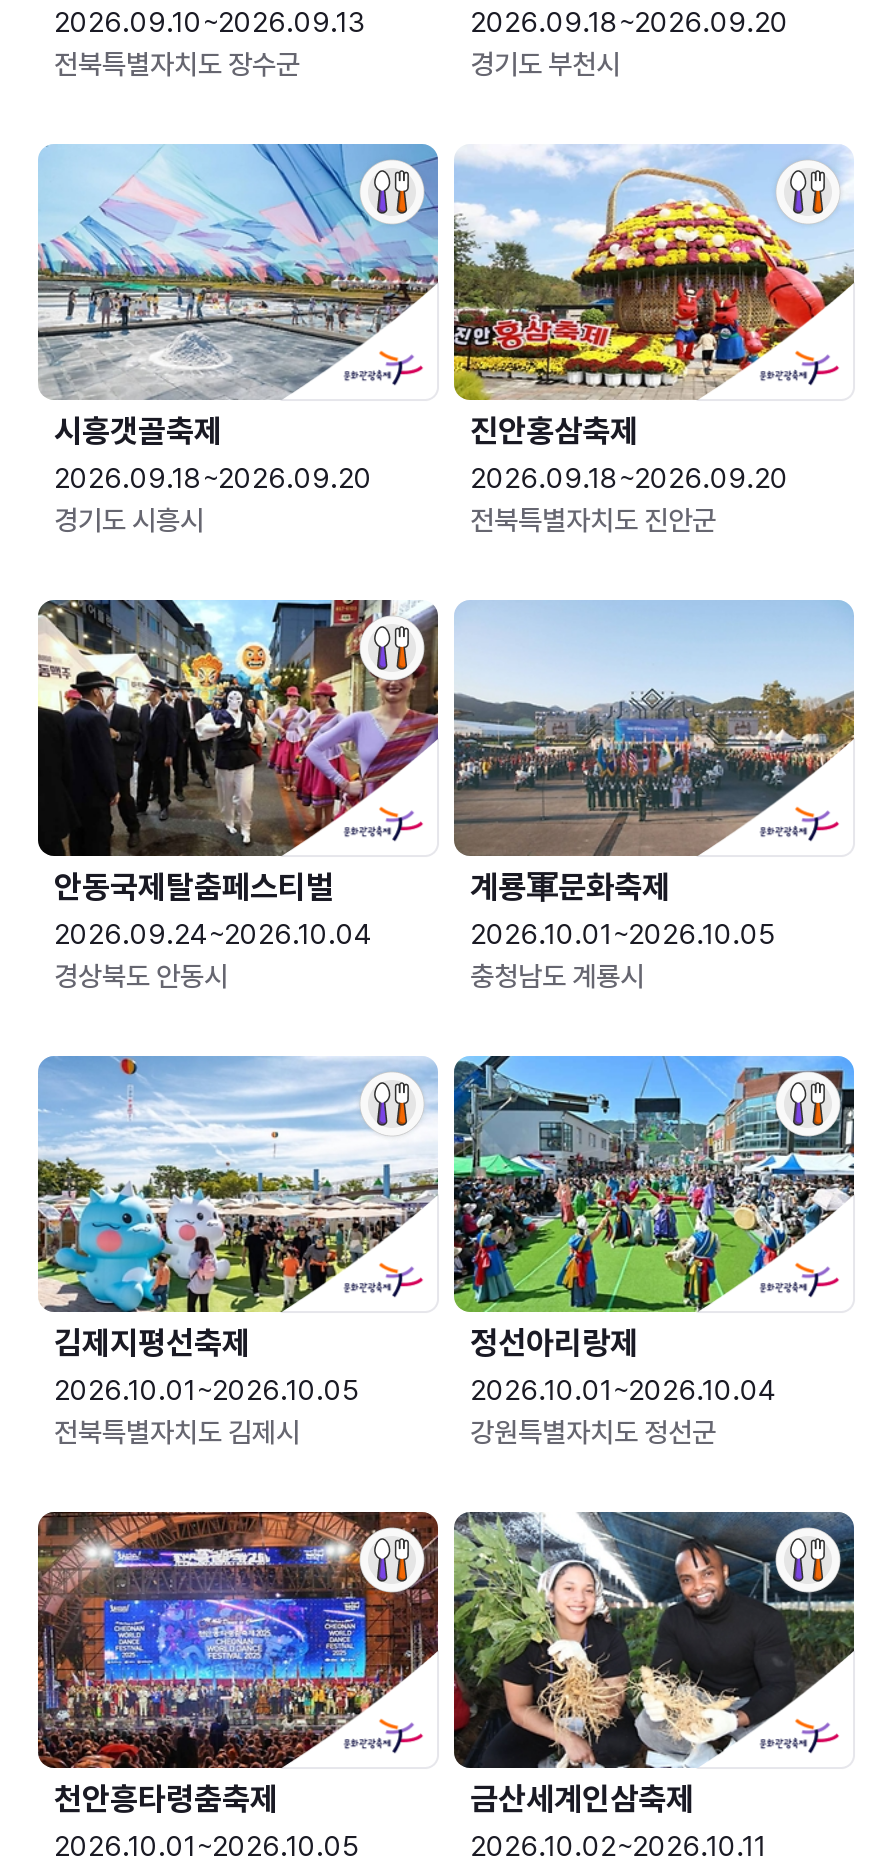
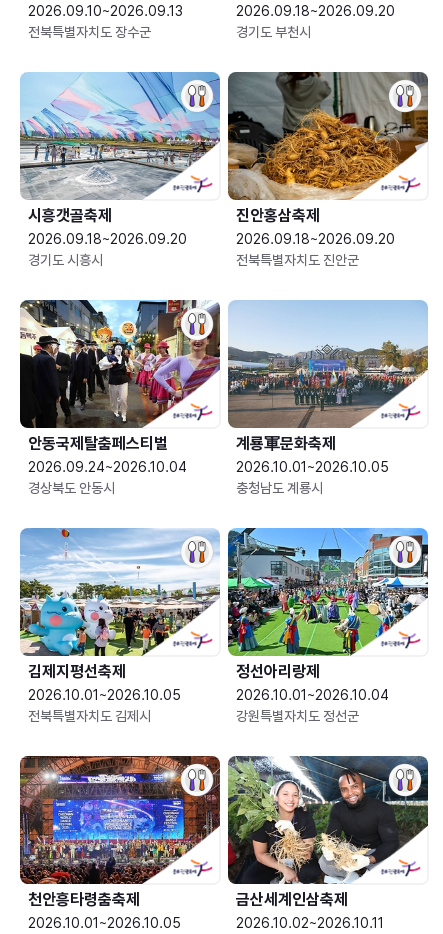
- [image]
+ [image]
